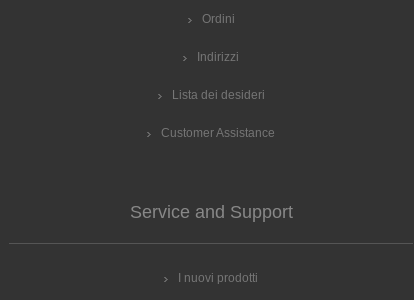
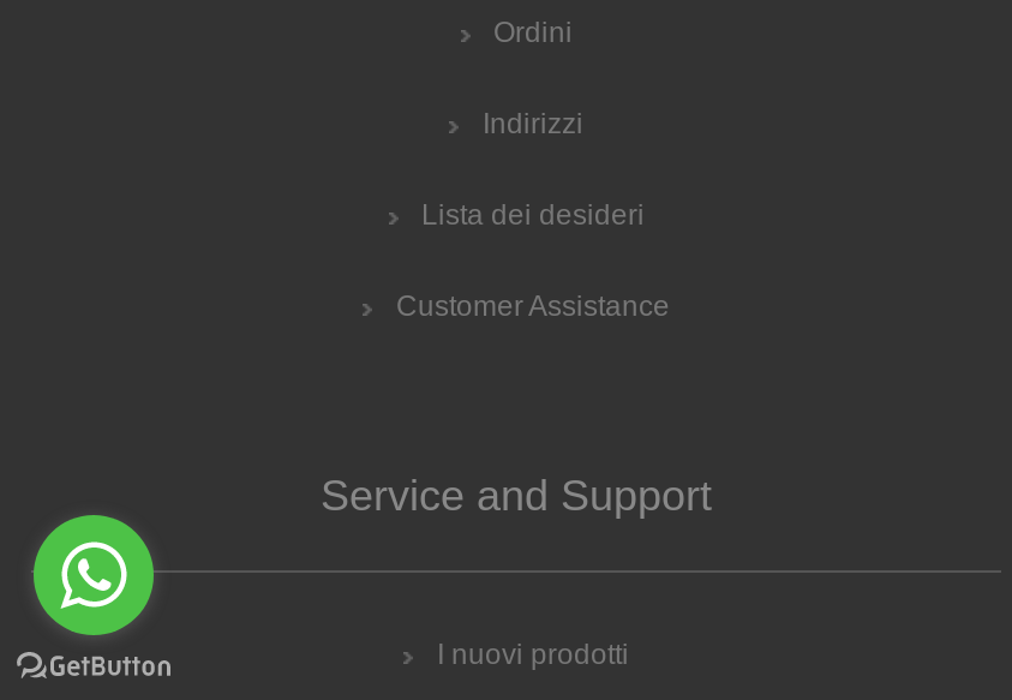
+ [image]
